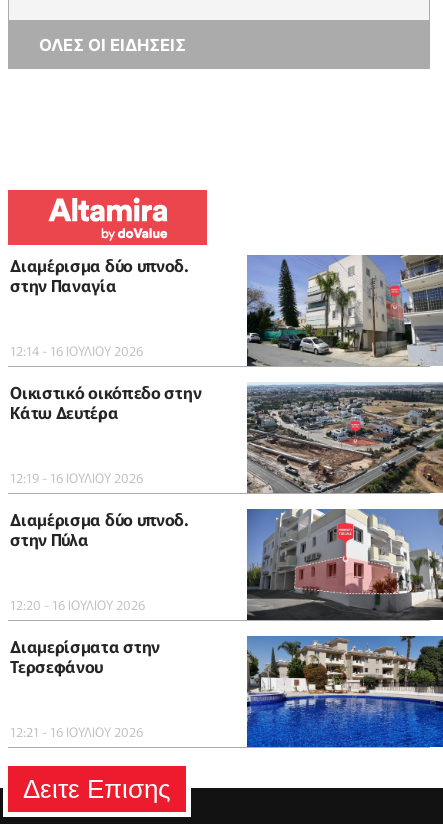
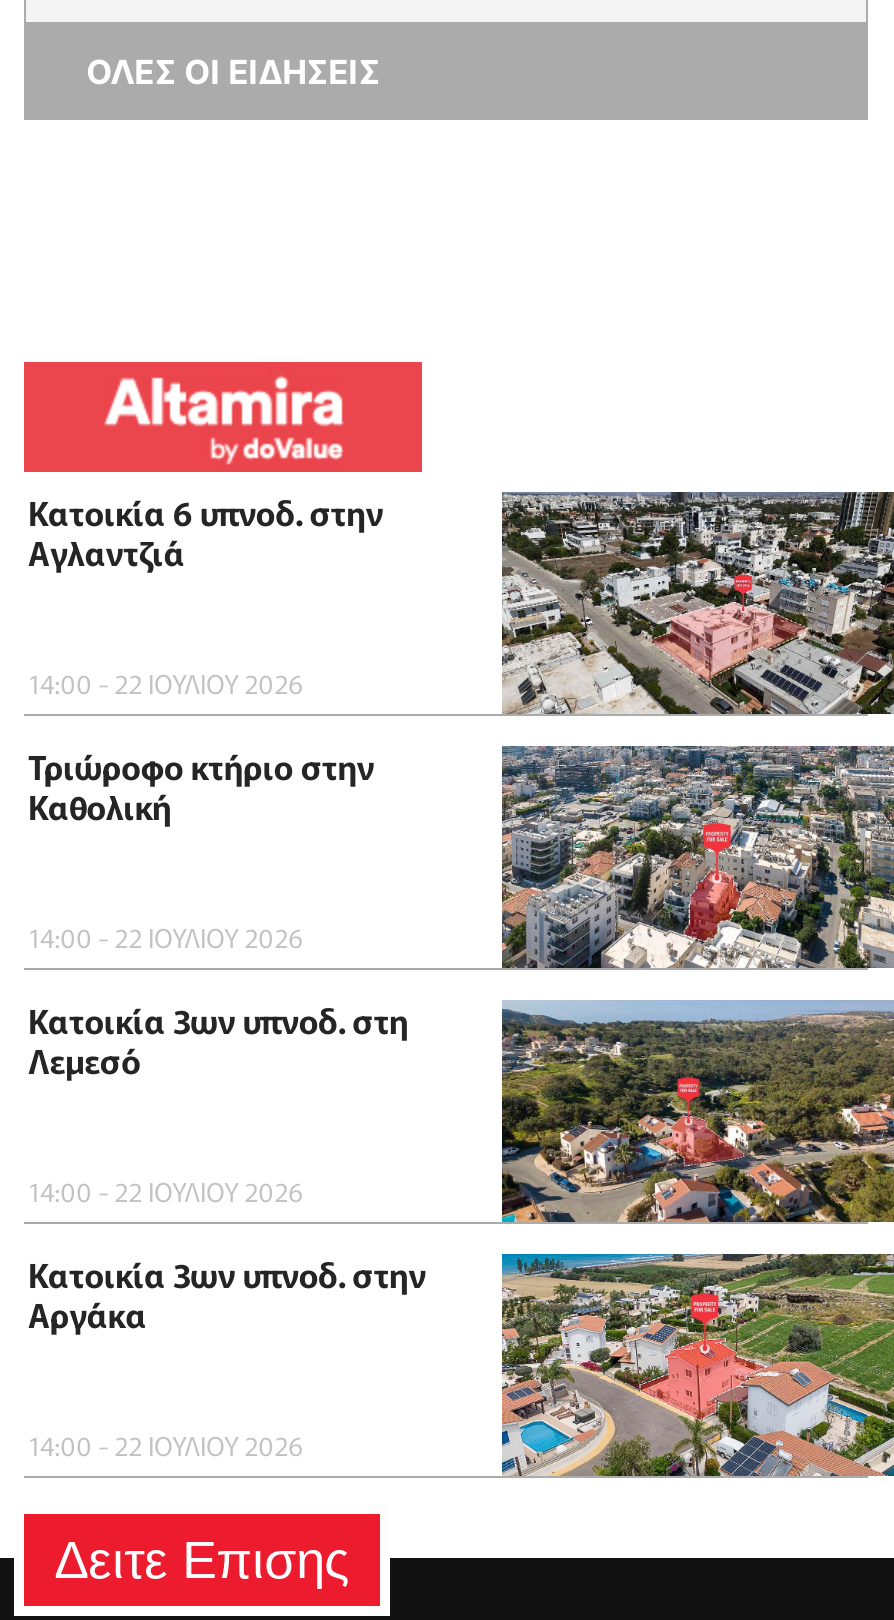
- Διαμέρισμα δύο υπνοδ.
- στην Παναγία
+ Κατοικία 6 υπνοδ. στην
+ Αγλαντζιά

- [image]
+ [image]

- 12:14 - 16 ΙΟΥΛΙΟΥ 2026
+ 14:00 - 22 ΙΟΥΛΙΟΥ 2026

- Οικιστικό οικόπεδο στην
- Κάτω Δευτέρα
+ Τριώροφο κτήριο στην
+ Καθολική

- [image]
+ [image]

- 12:19 - 16 ΙΟΥΛΙΟΥ 2026
+ 14:00 - 22 ΙΟΥΛΙΟΥ 2026

- Διαμέρισμα δύο υπνοδ.
- στην Πύλα
+ Κατοικία 3ων υπνοδ. στη
+ Λεμεσό

- [image]
+ [image]

- 12:20 - 16 ΙΟΥΛΙΟΥ 2026
+ 14:00 - 22 ΙΟΥΛΙΟΥ 2026

- Διαμερίσματα στην
- Τερσεφάνου
+ Κατοικία 3ων υπνοδ. στην
+ Αργάκα

- [image]
+ [image]

- 12:21 - 16 ΙΟΥΛΙΟΥ 2026
+ 14:00 - 22 ΙΟΥΛΙΟΥ 2026
